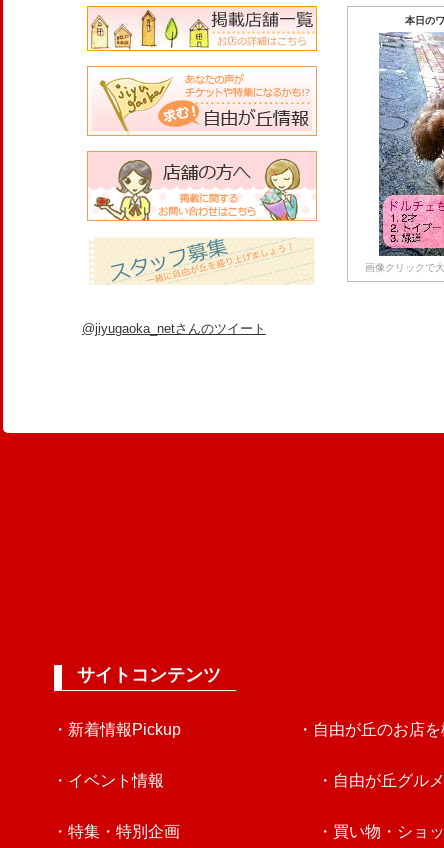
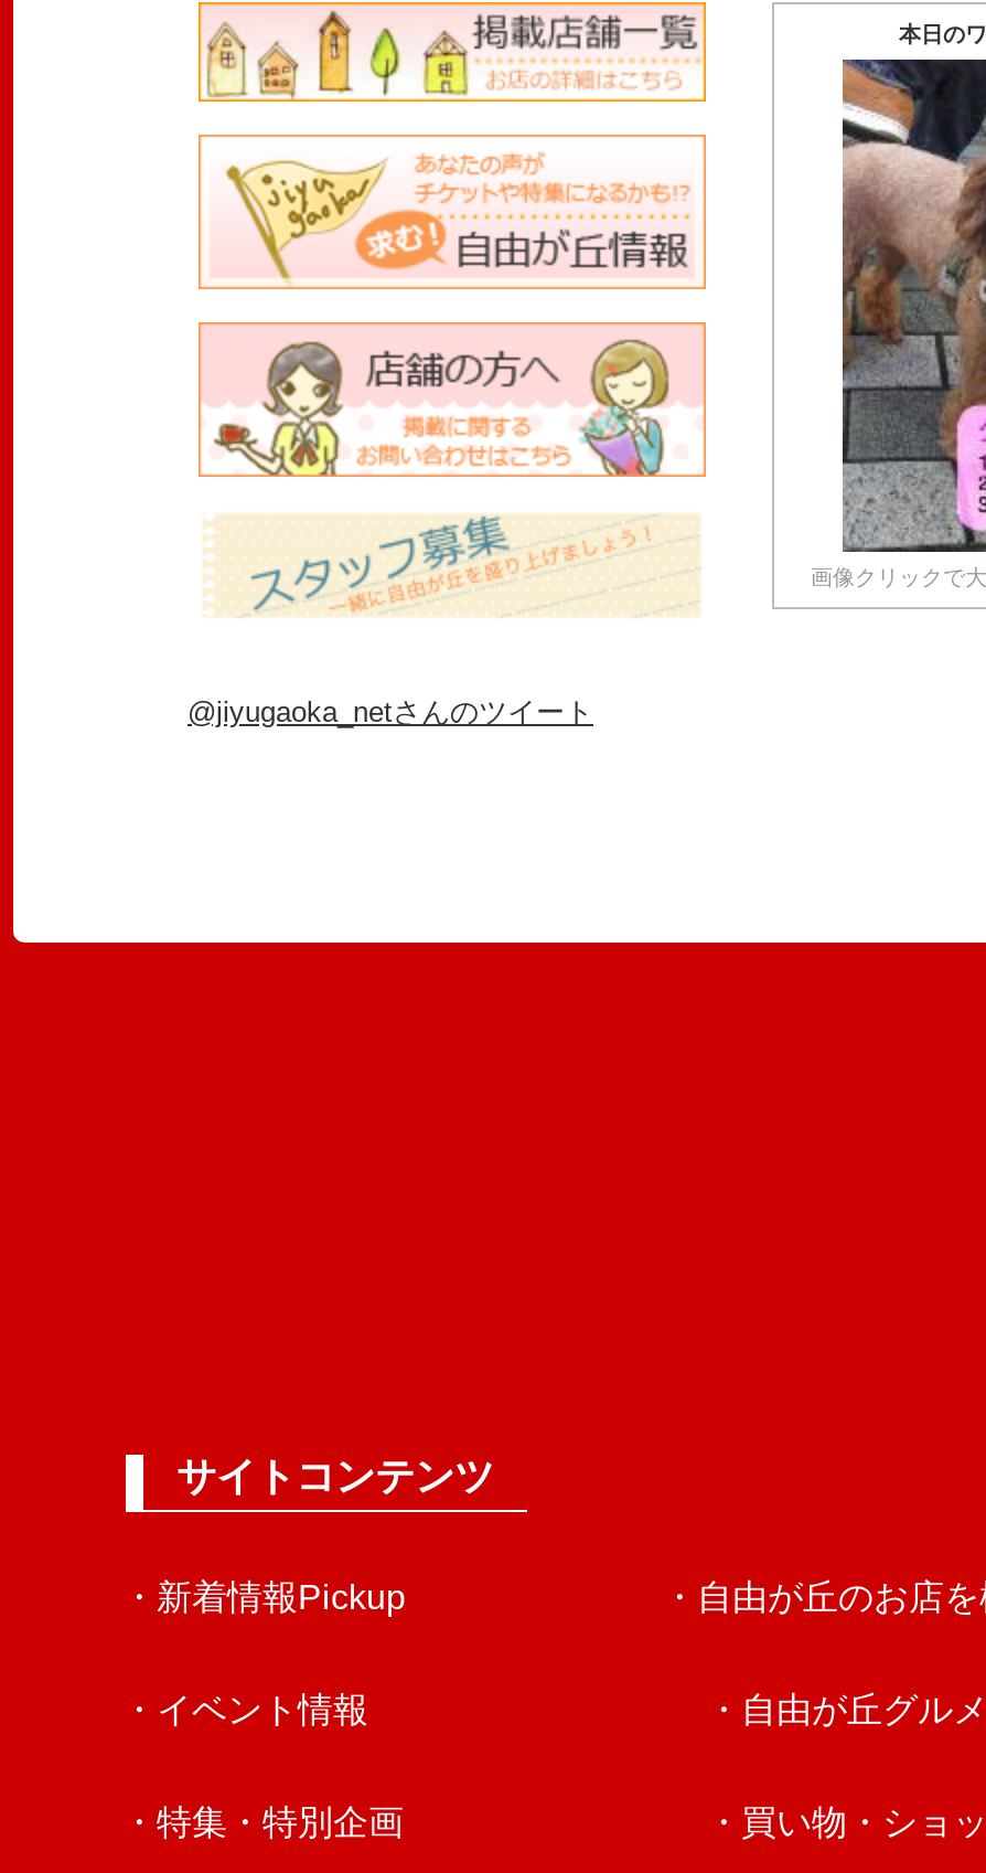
- [image]
+ [image]
